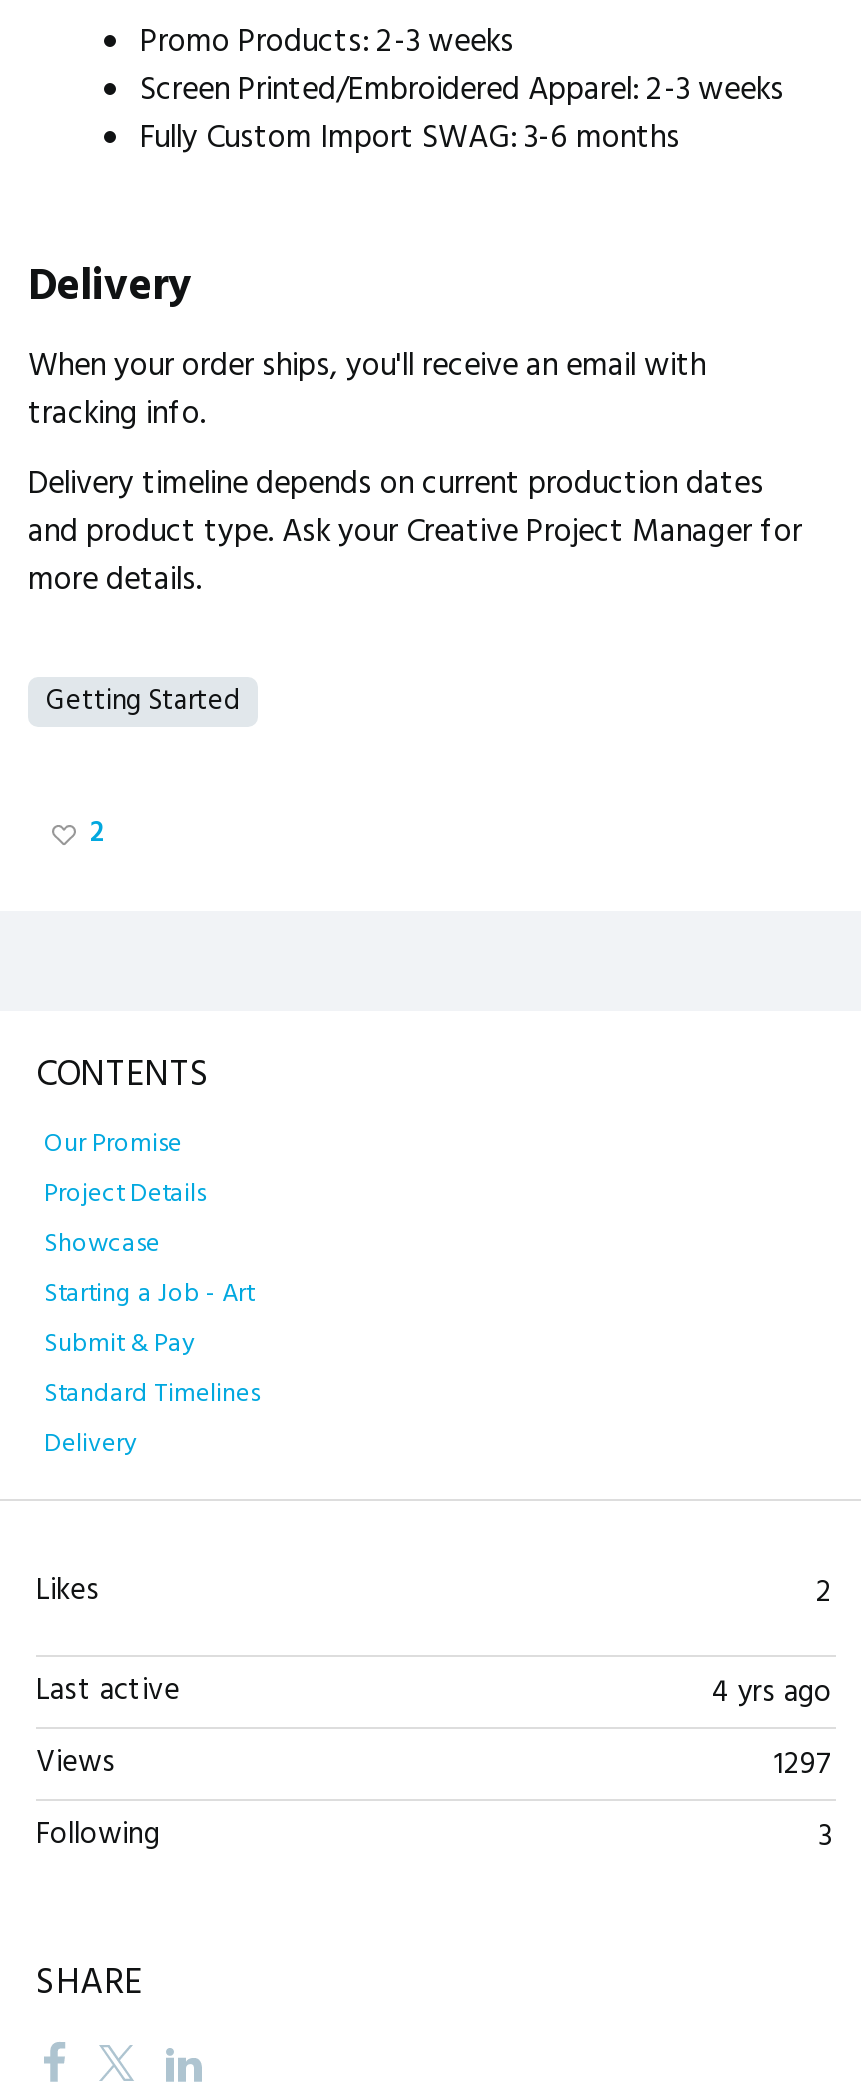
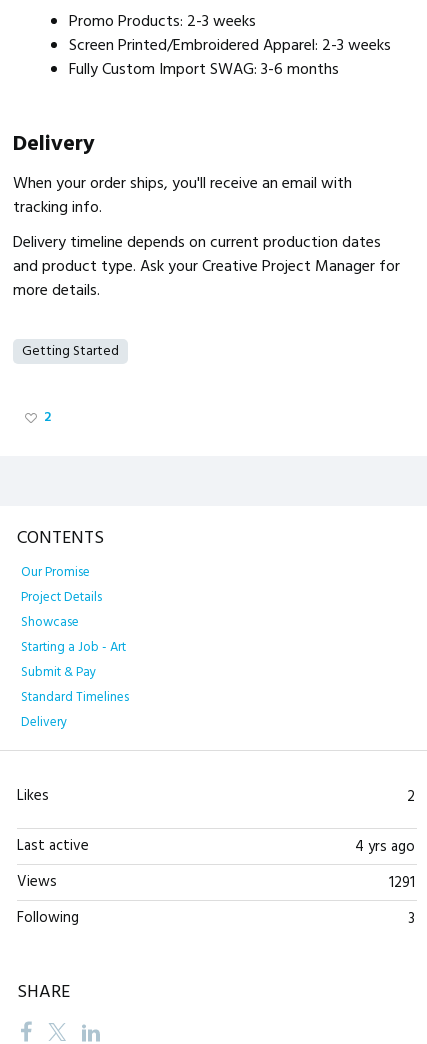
- 1297
+ 1291
